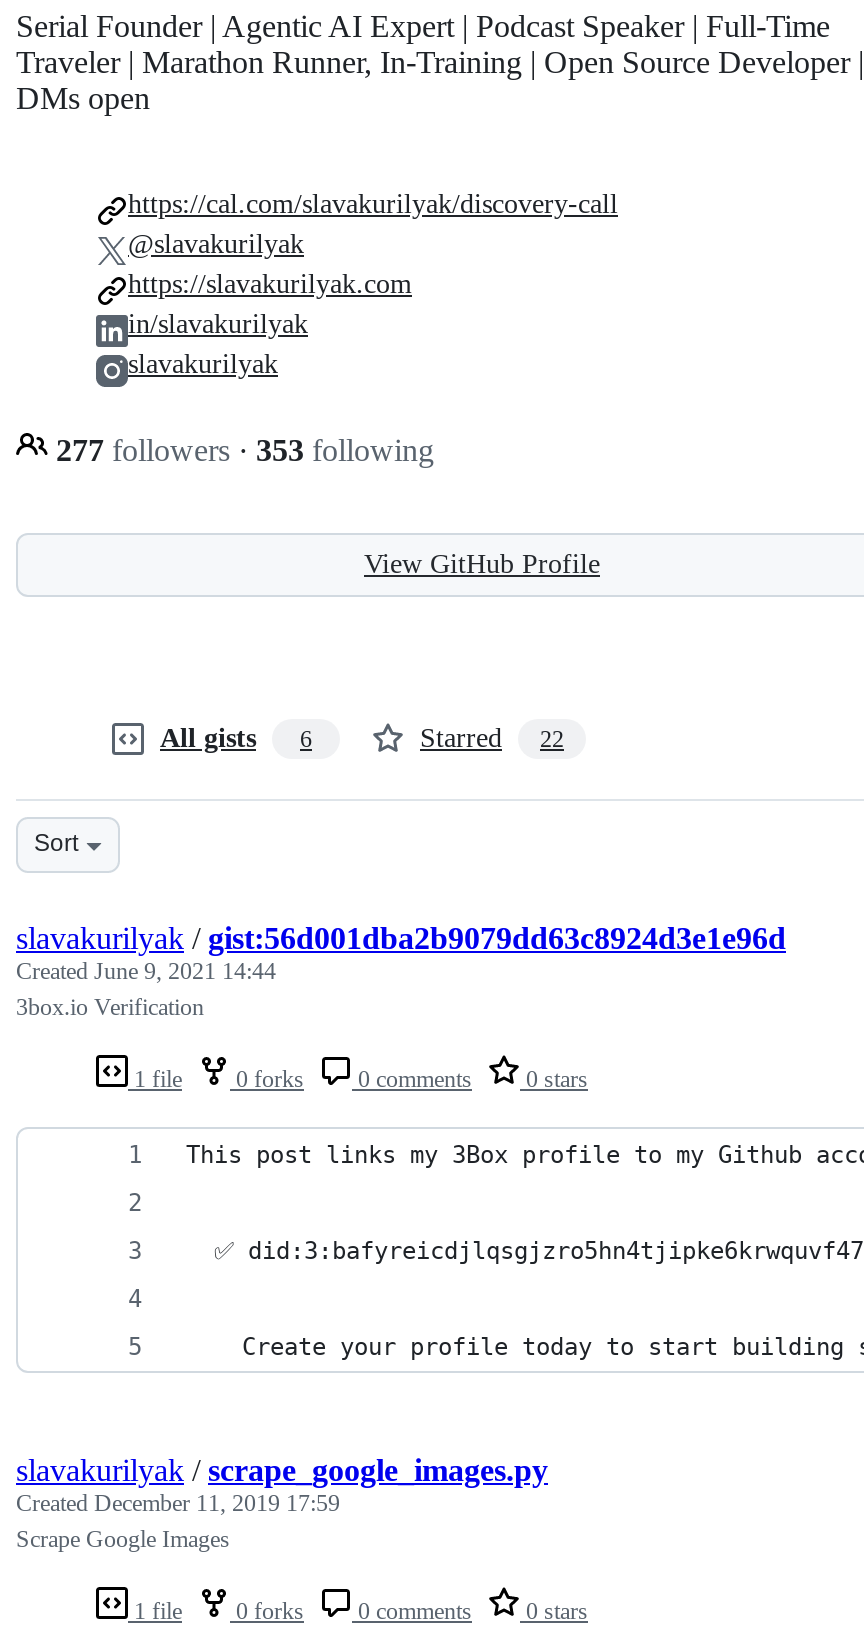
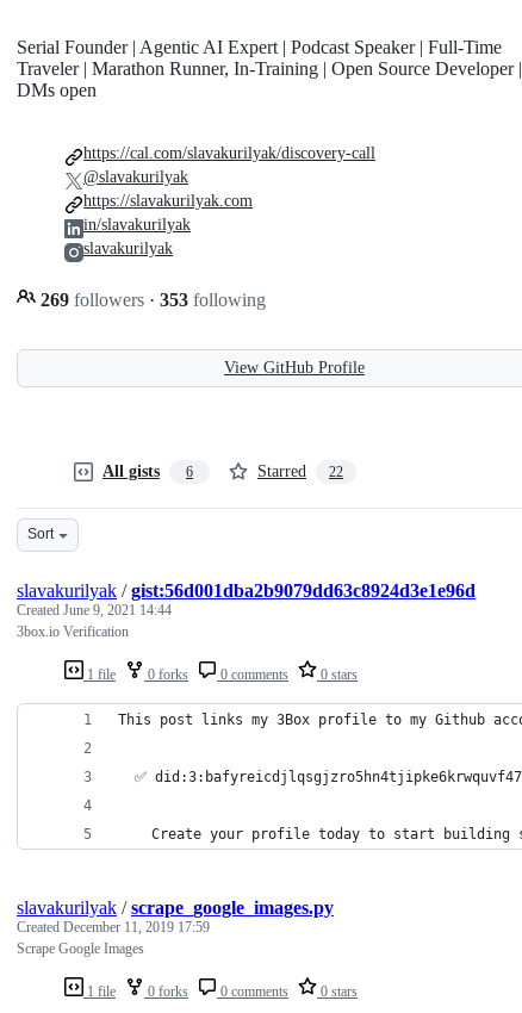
- 277 followers · 353 following
+ 269 followers · 353 following
